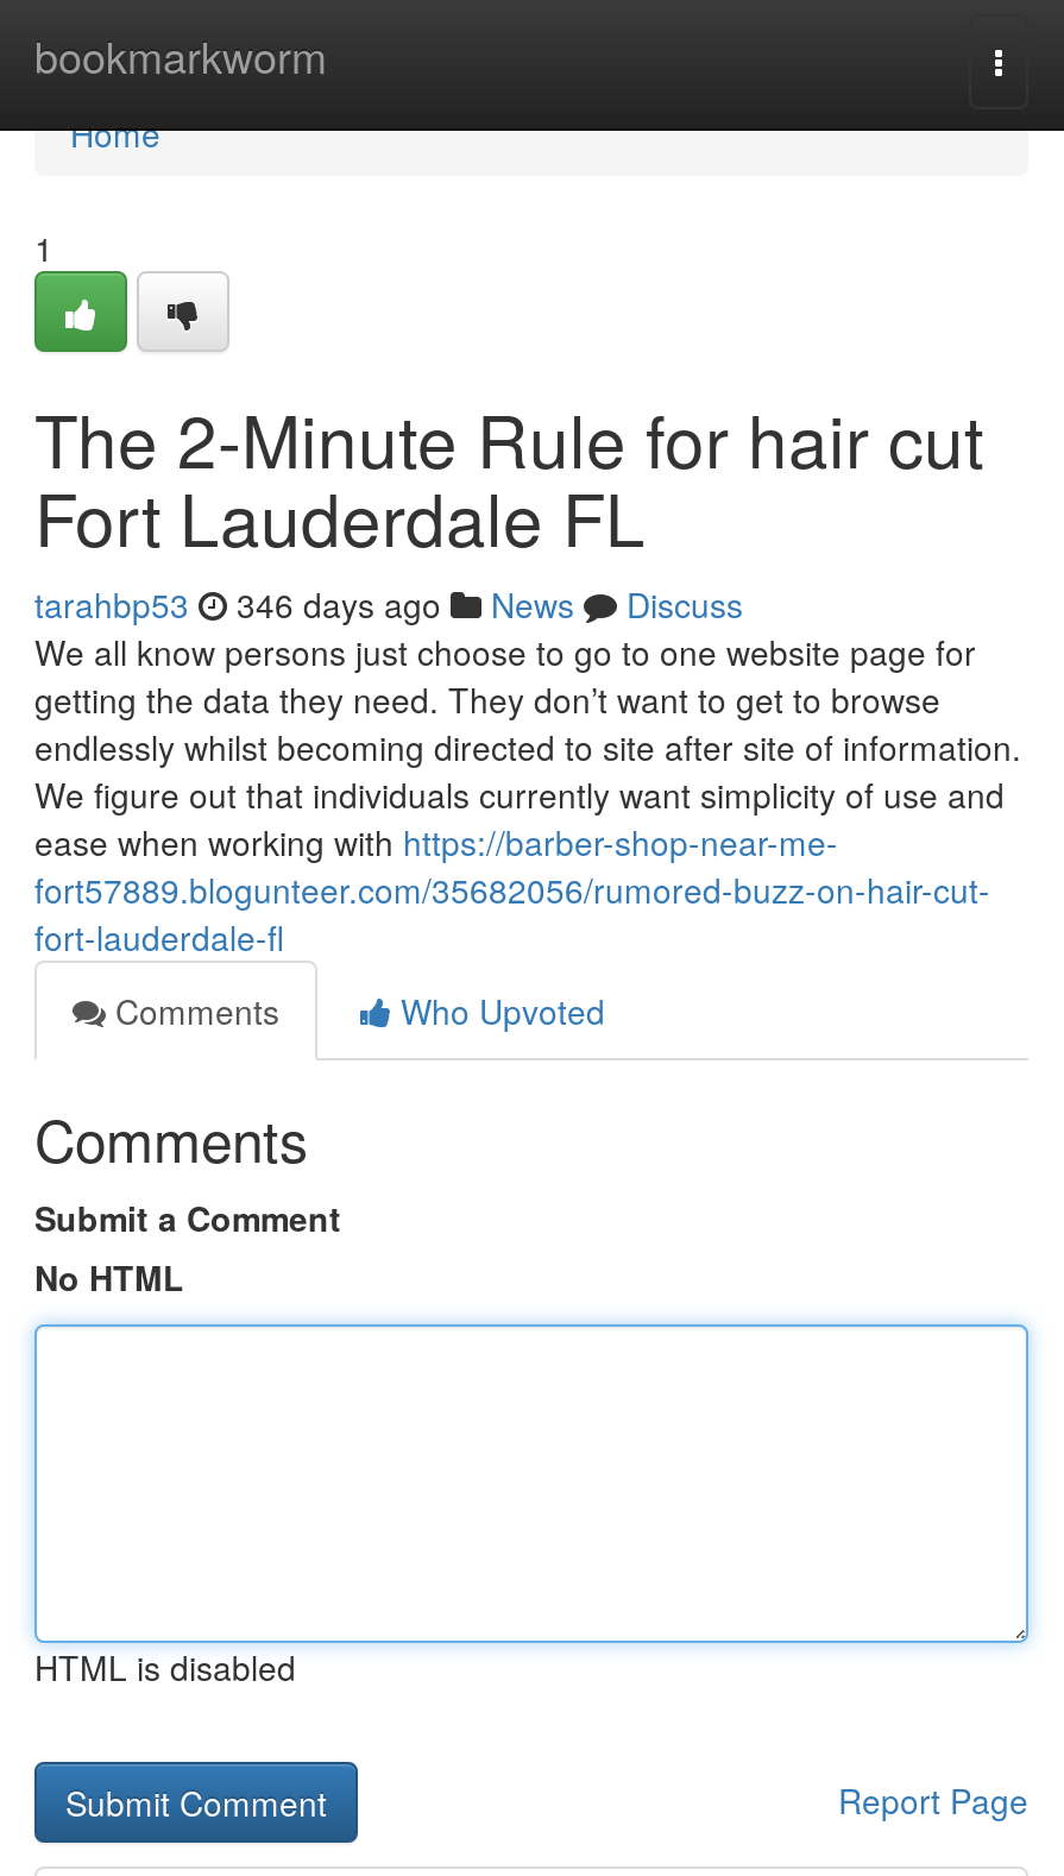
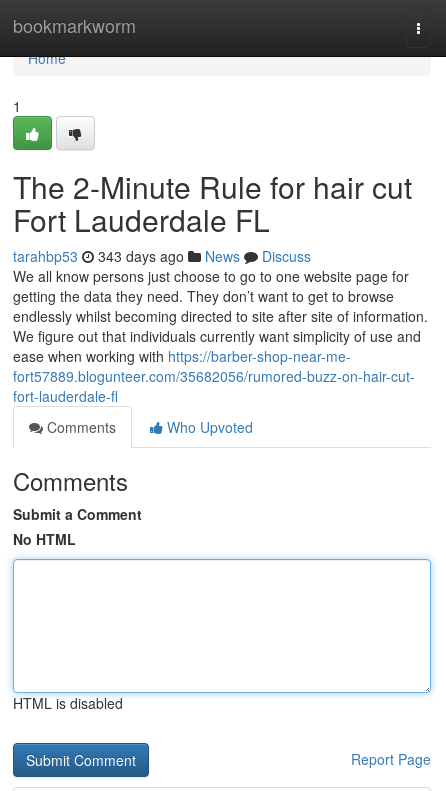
- tarahbp53 346 days ago News Discuss
+ tarahbp53 343 days ago News Discuss
